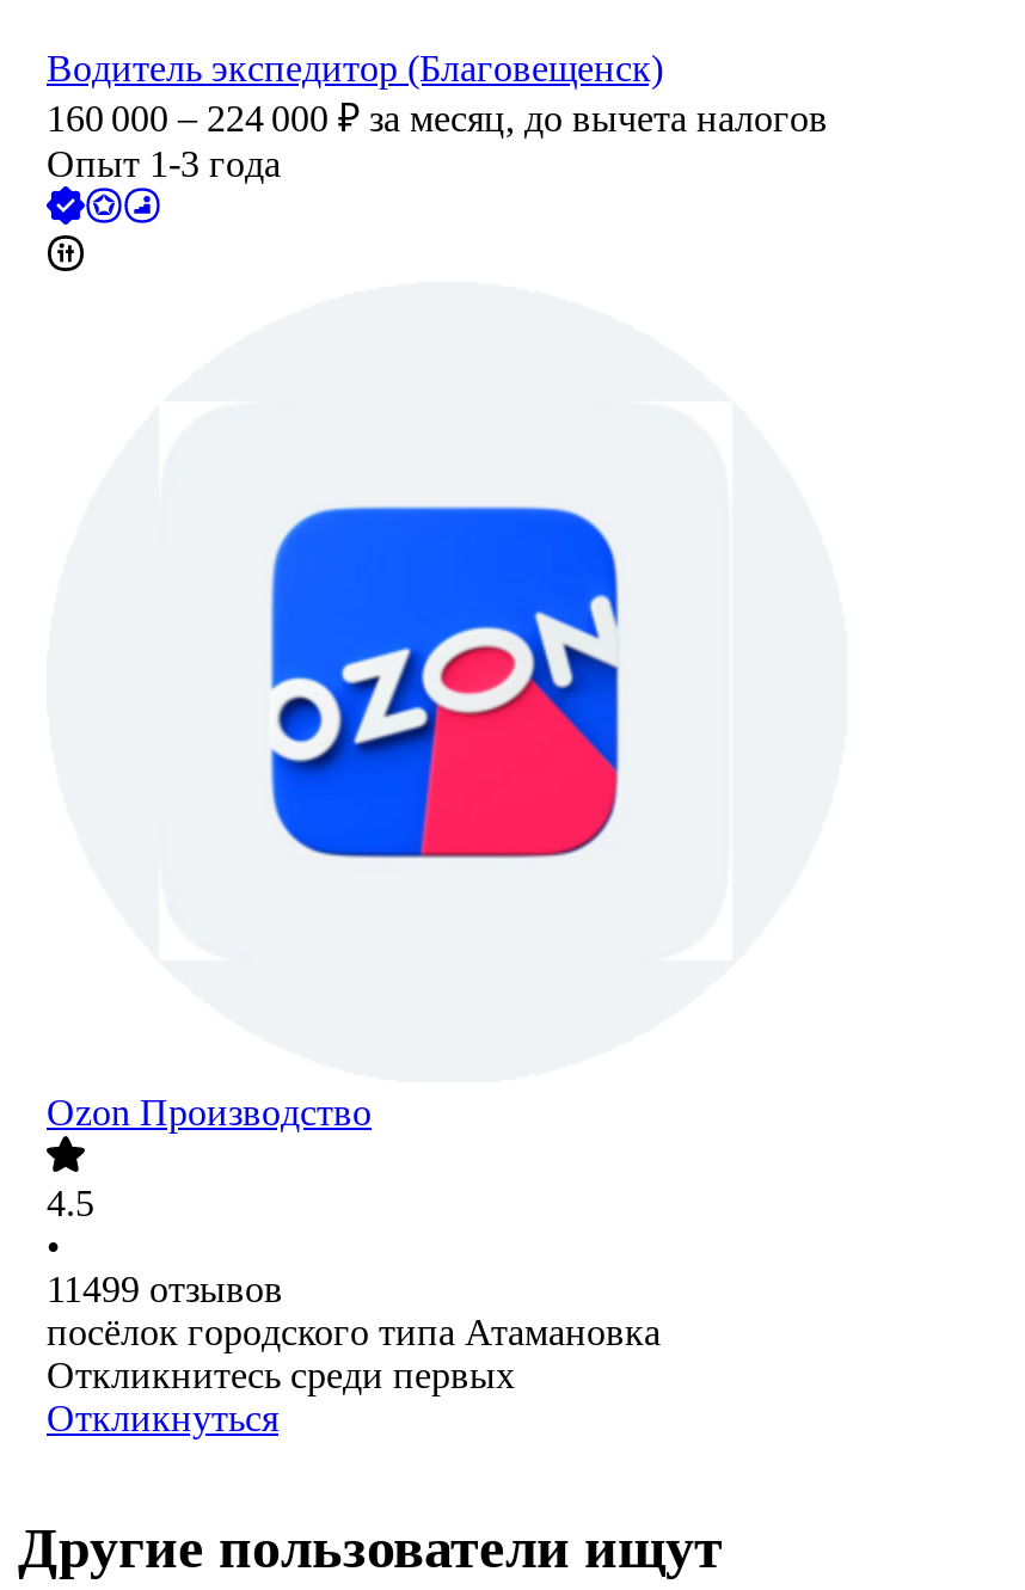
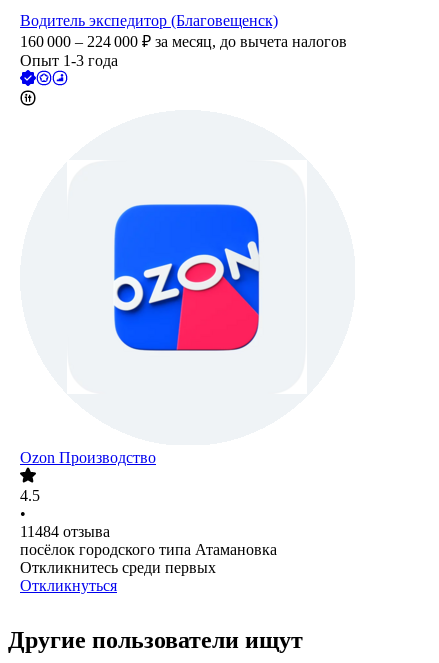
- 11499 отзывов
+ 11484 отзыва
